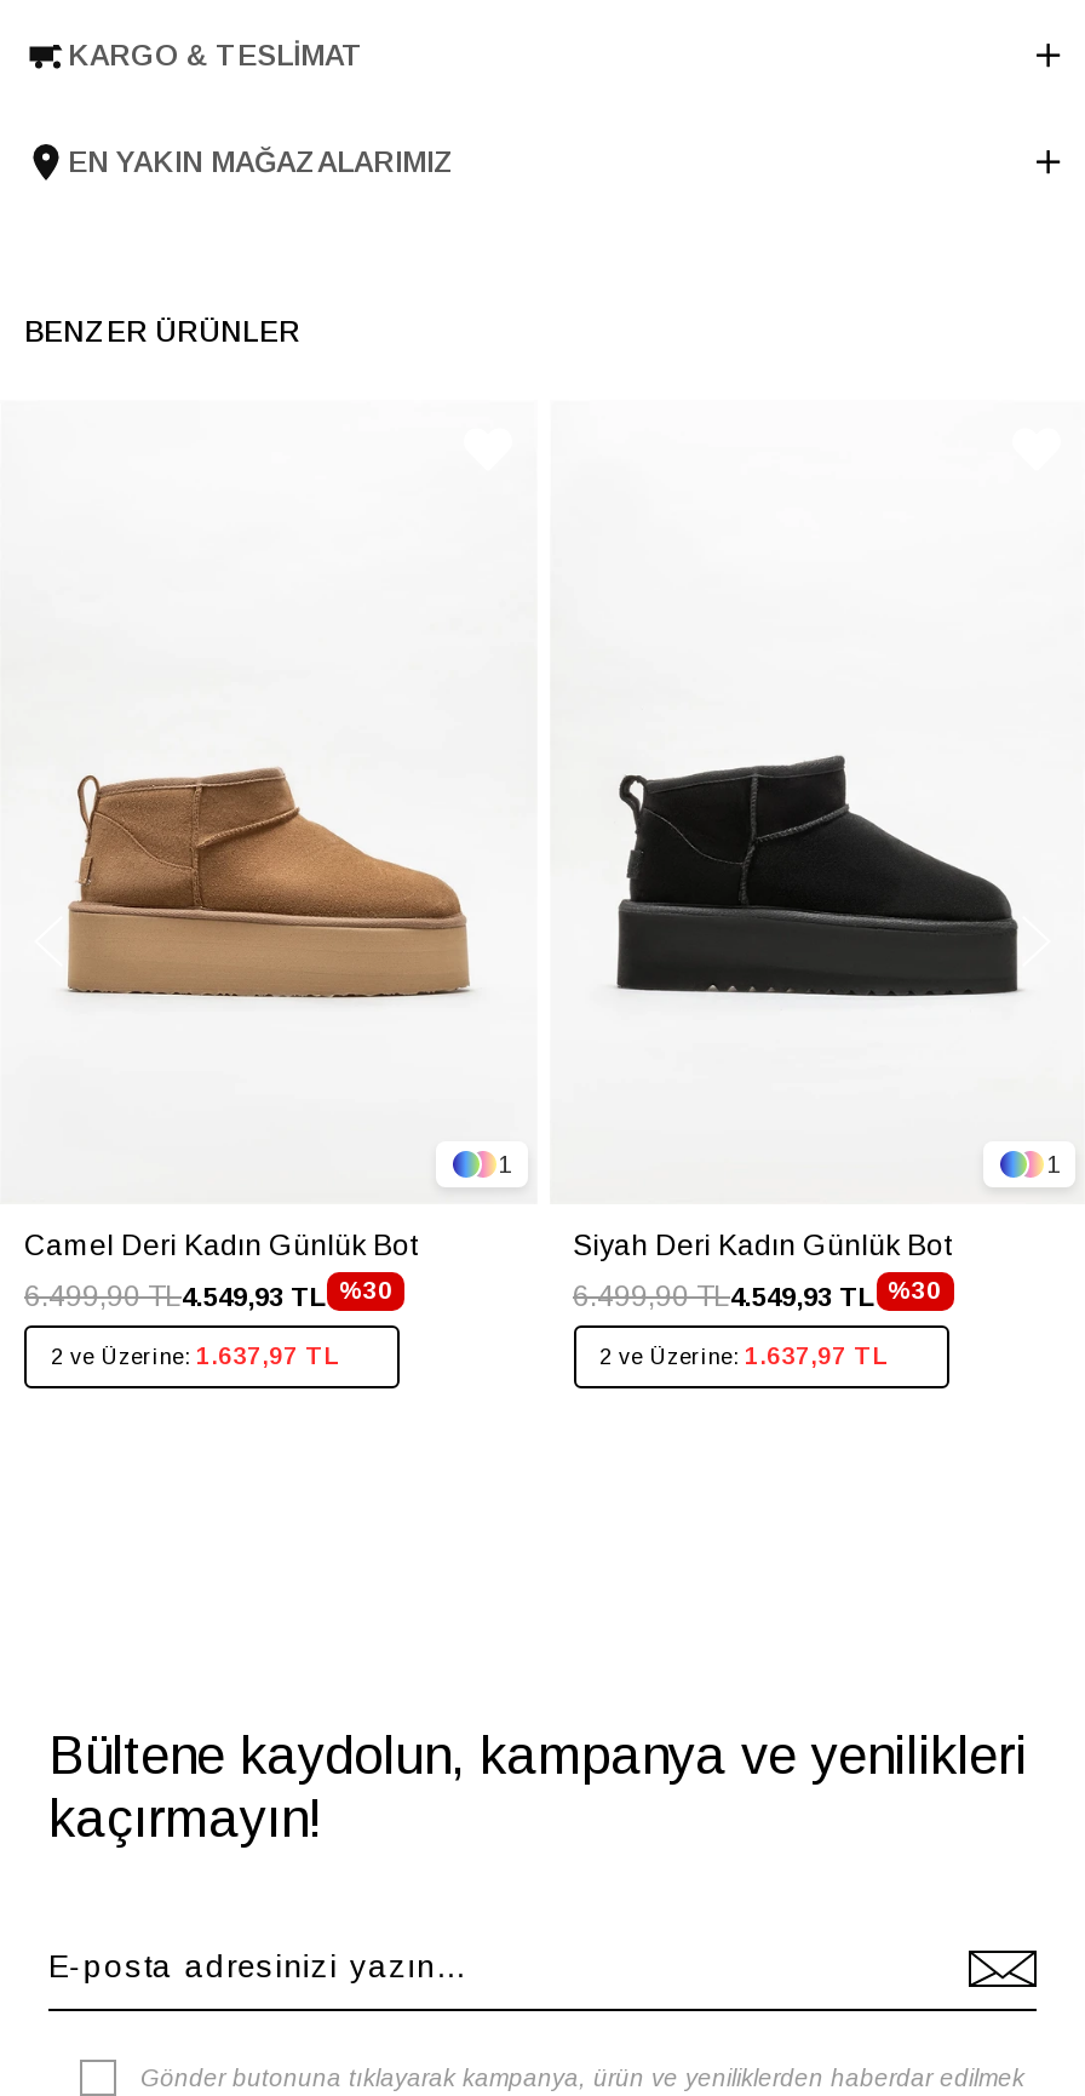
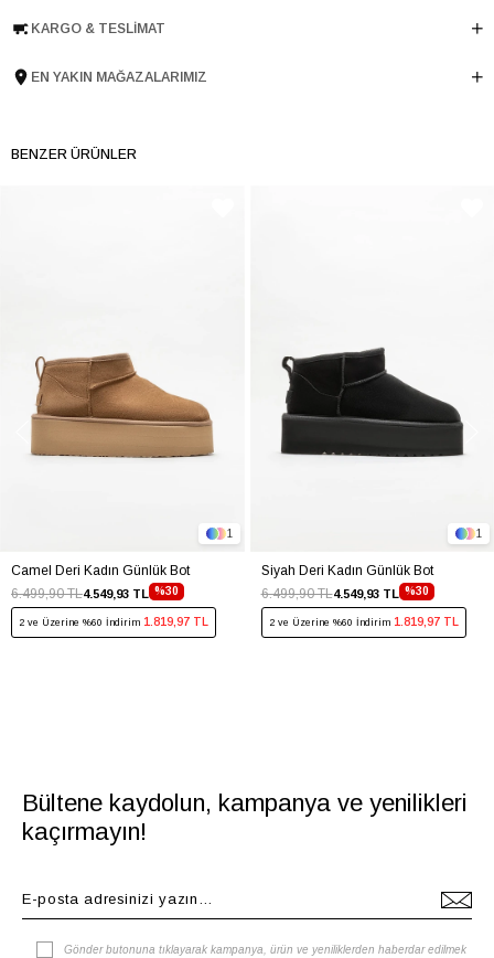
- 2 ve Üzerine: 1.637,97 TL
+ 2 ve Üzerine %60 İndirim 1.819,97 TL

- 2 ve Üzerine: 1.637,97 TL
+ 2 ve Üzerine %60 İndirim 1.819,97 TL
